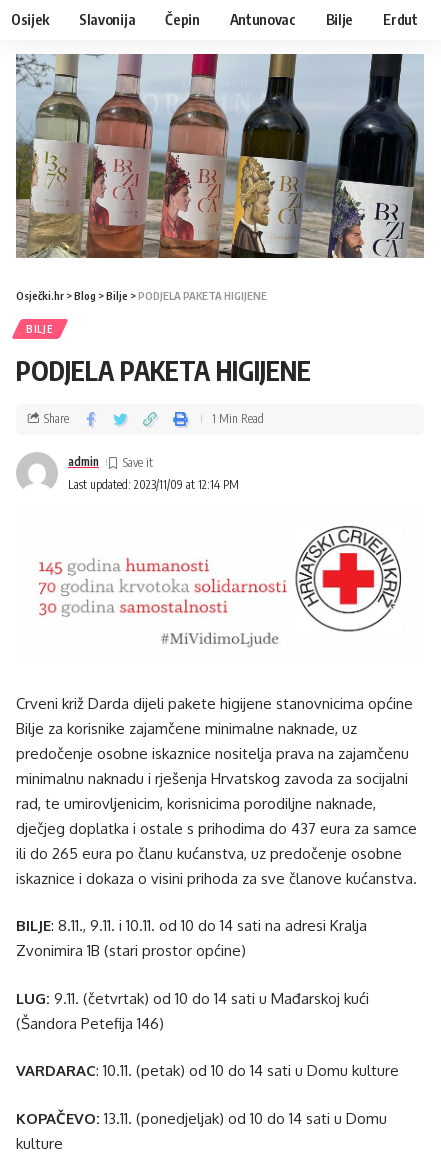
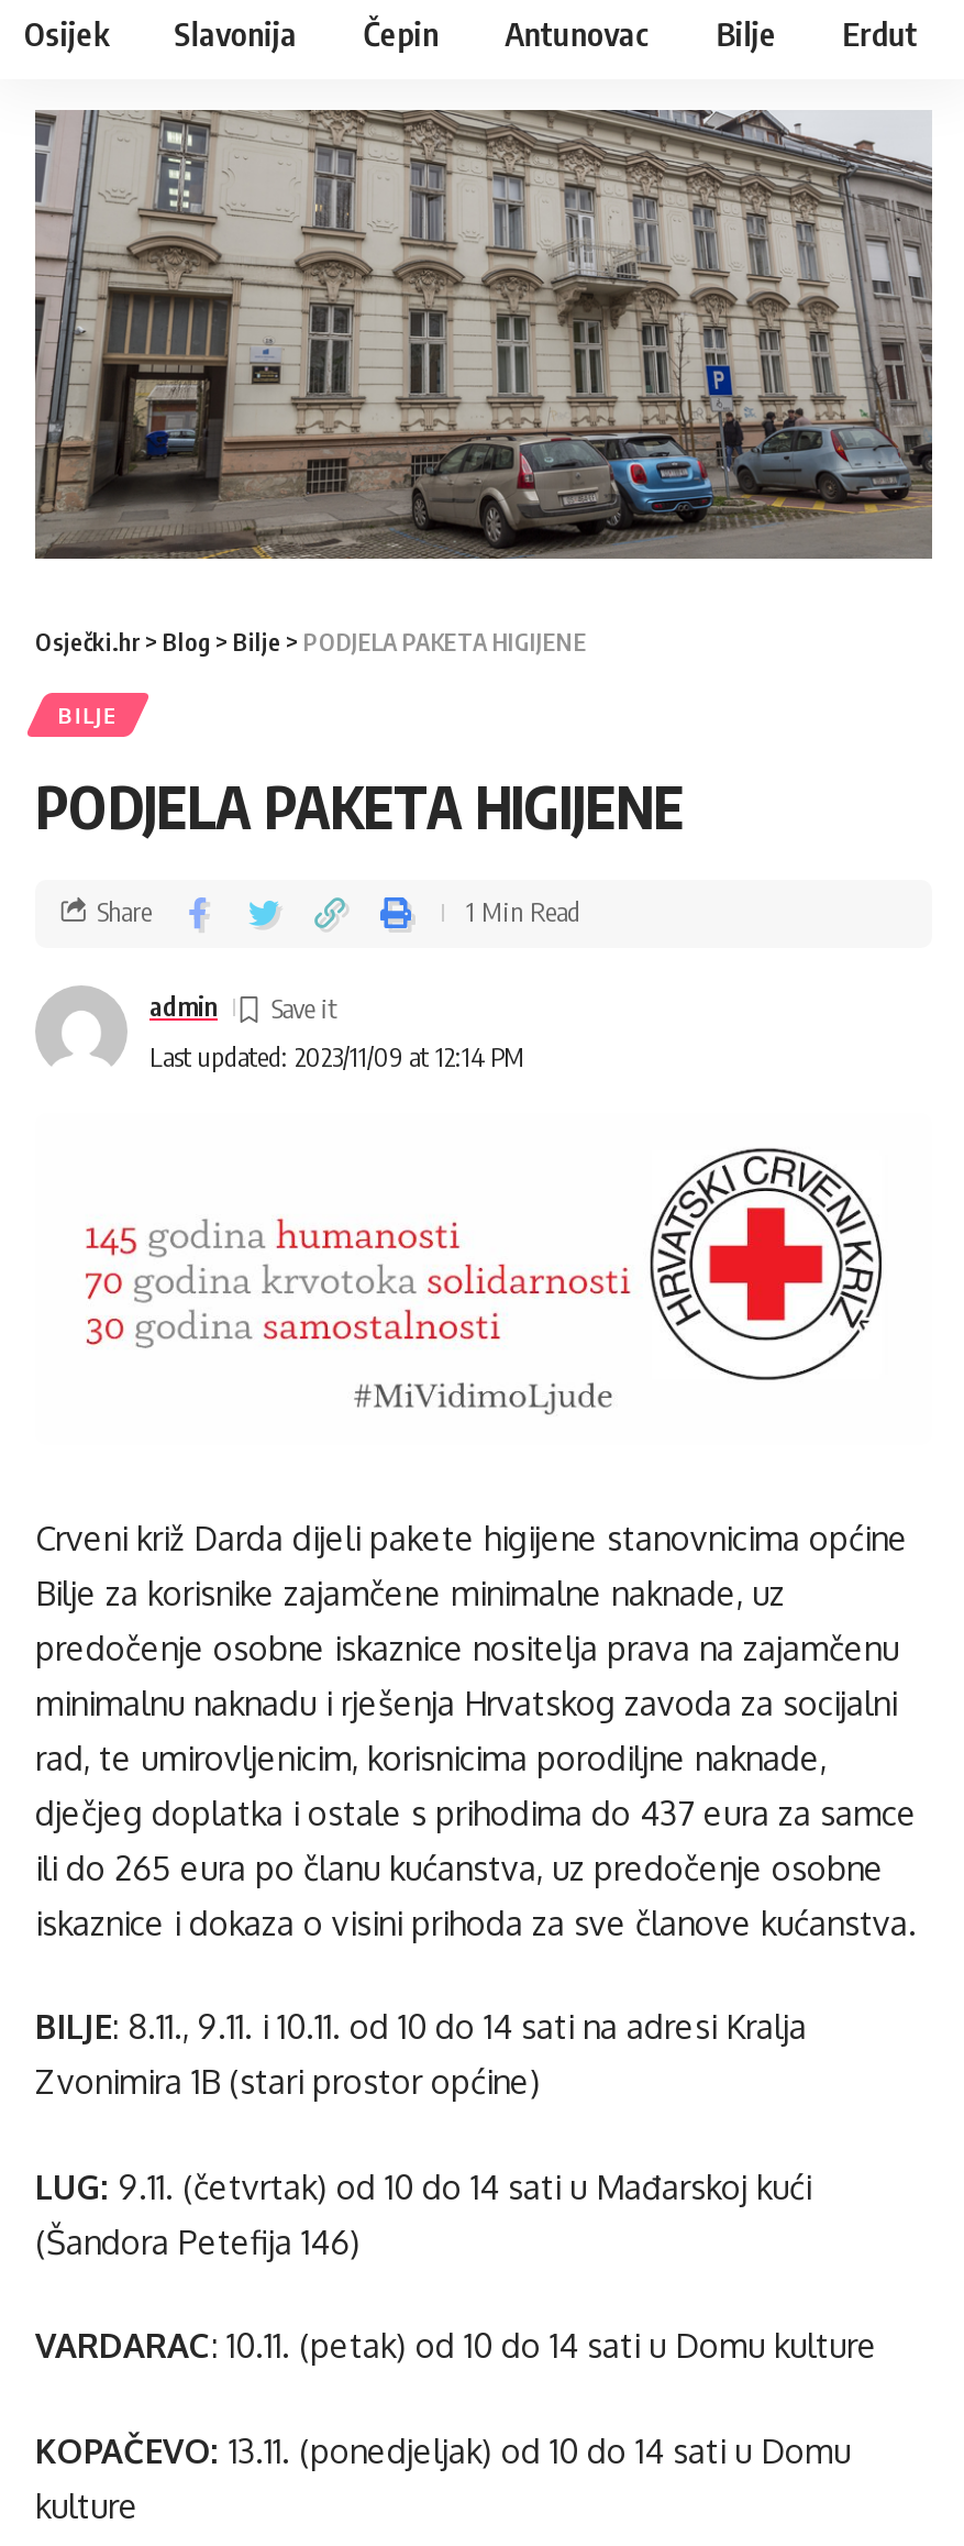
- [image]
+ [image]
